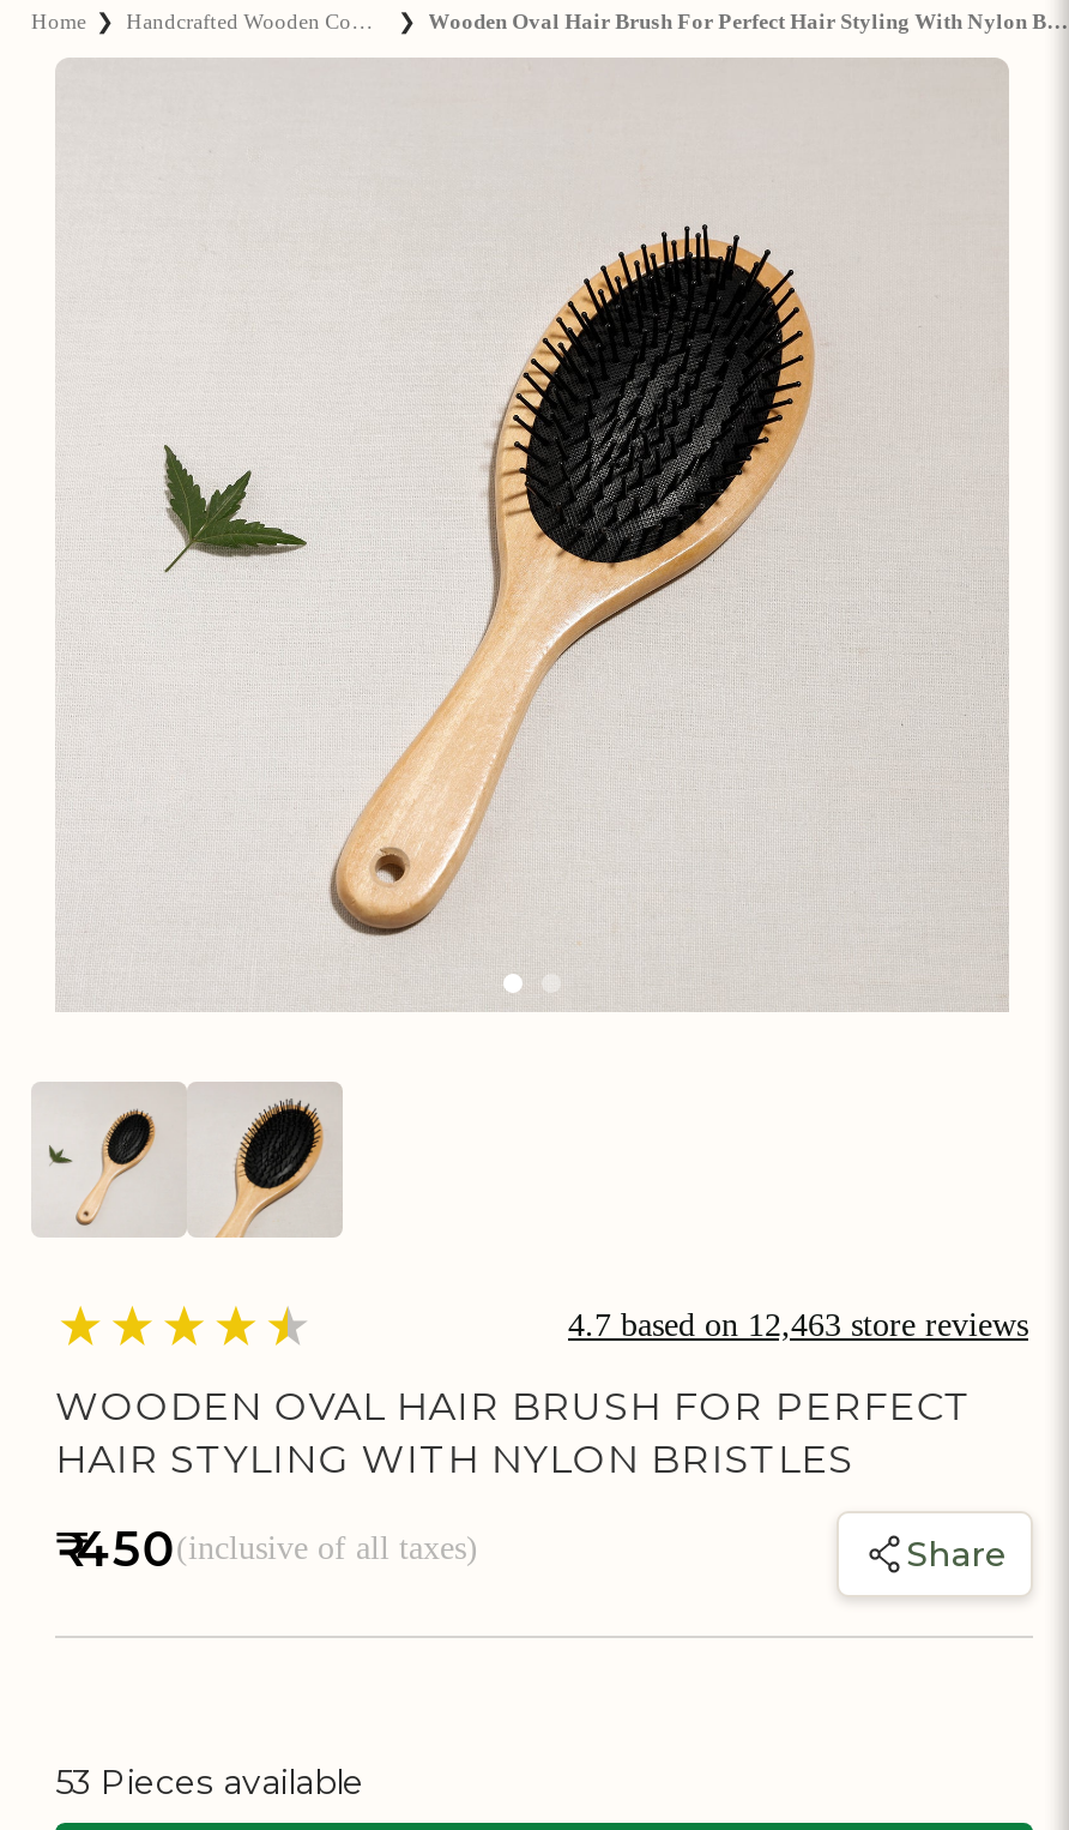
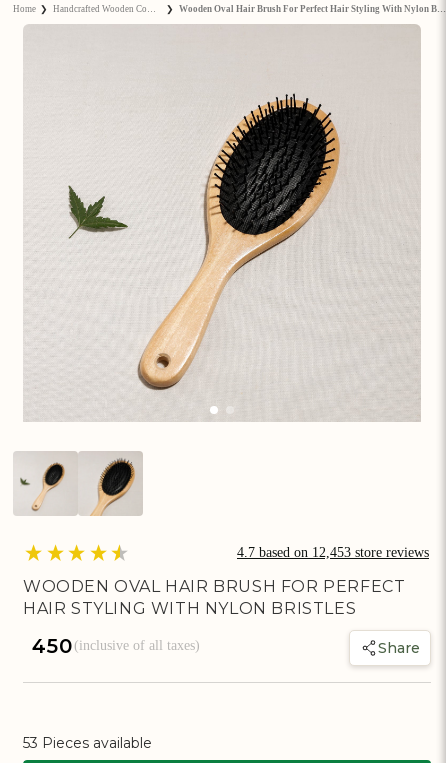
- 4.7 based on 12,463 store reviews
+ 4.7 based on 12,453 store reviews
